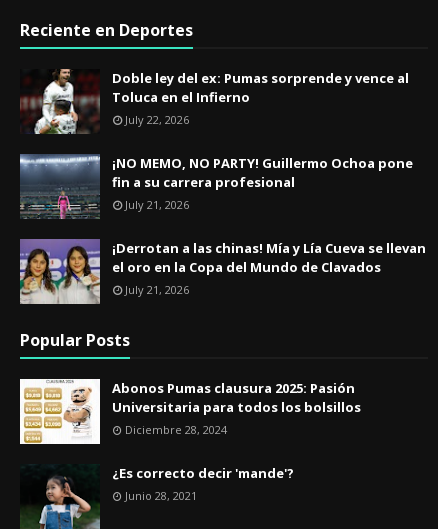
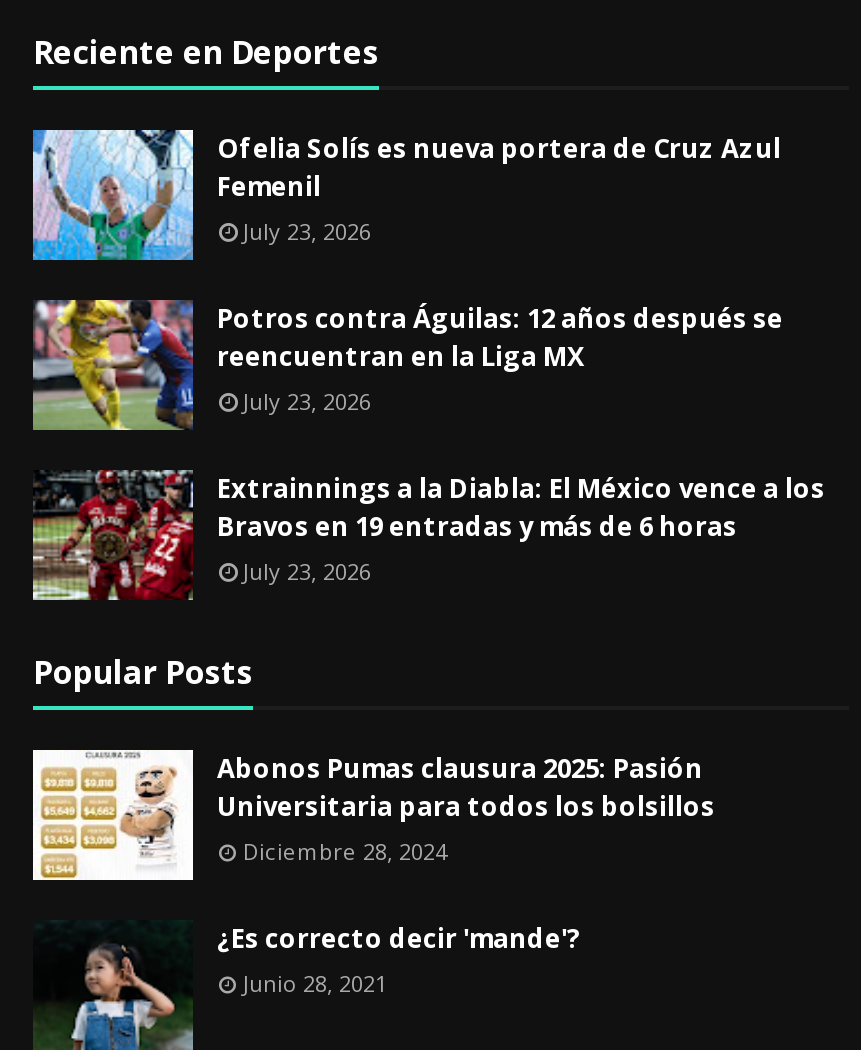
- [image]
- Doble ley del ex: Pumas sorprende y vence al
- Toluca en el Infierno
- July 22, 2026
+ [image]
+ Ofelia Solís es nueva portera de Cruz Azul
+ Femenil
+ July 23, 2026

- [image]
- ¡NO MEMO, NO PARTY! Guillermo Ochoa pone
- fin a su carrera profesional
- July 21, 2026
+ [image]
+ Potros contra Águilas: 12 años después se
+ reencuentran en la Liga MX
+ July 23, 2026

- [image]
- ¡Derrotan a las chinas! Mía y Lía Cueva se llevan
- el oro en la Copa del Mundo de Clavados
- July 21, 2026
+ [image]
+ Extrainnings a la Diabla: El México vence a los
+ Bravos en 19 entradas y más de 6 horas
+ July 23, 2026
